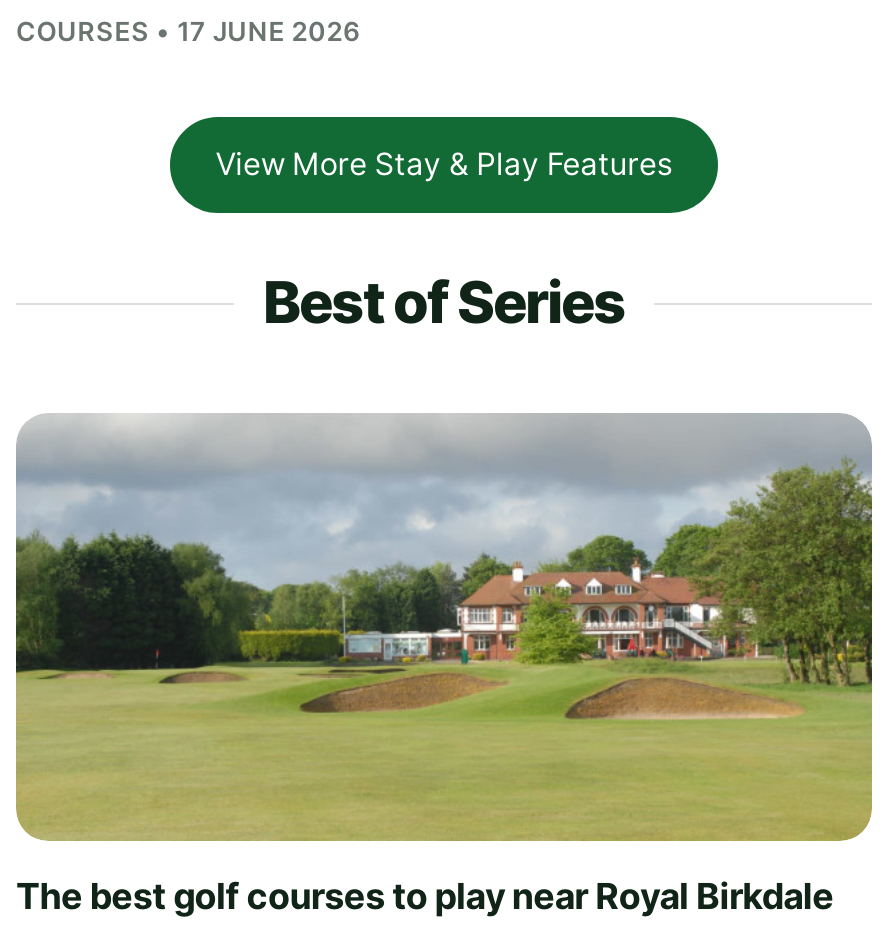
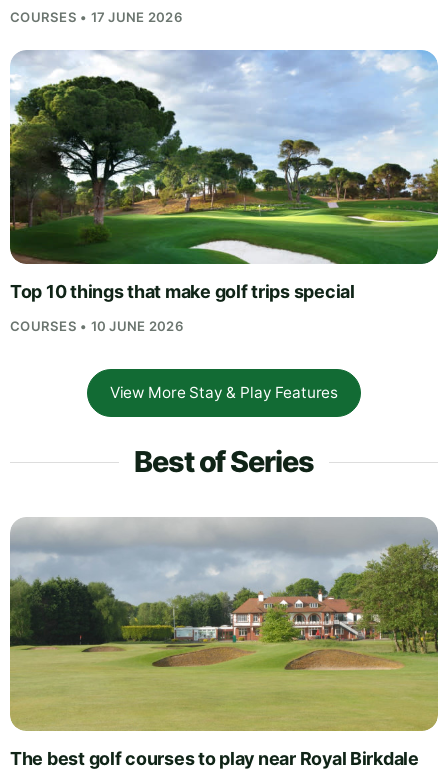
+ [image]
+ Top 10 things that make golf trips special
+ COURSES • 10 JUNE 2026
